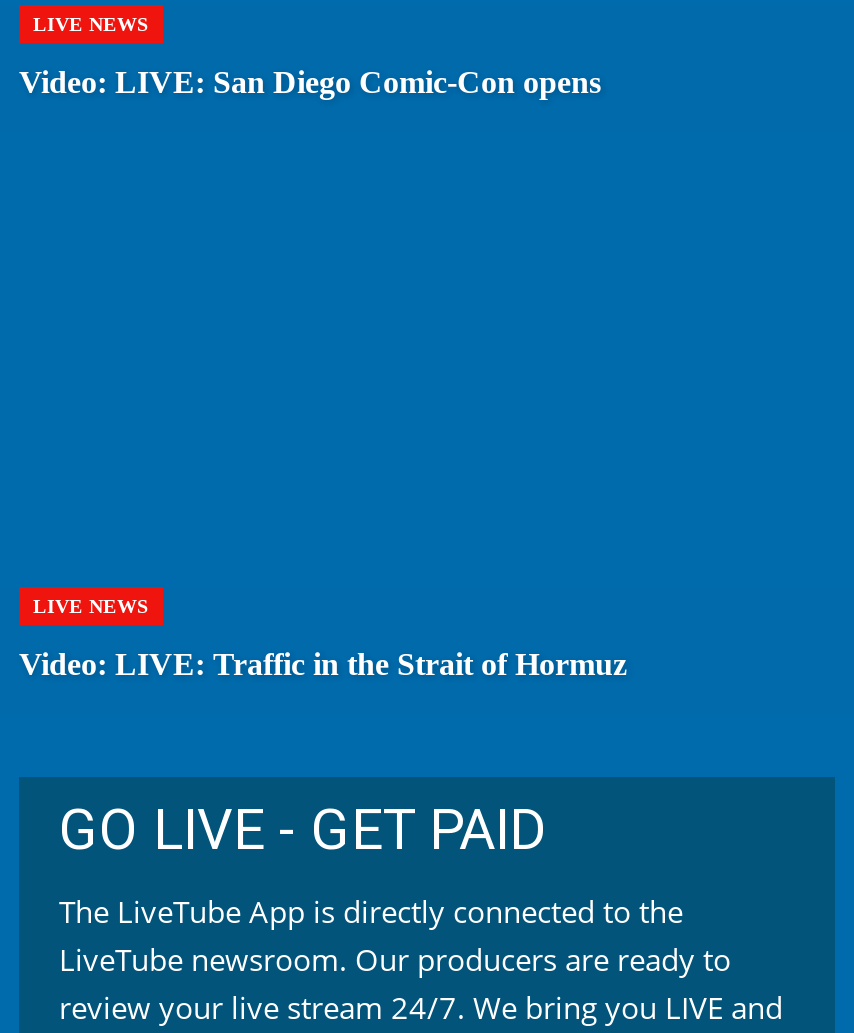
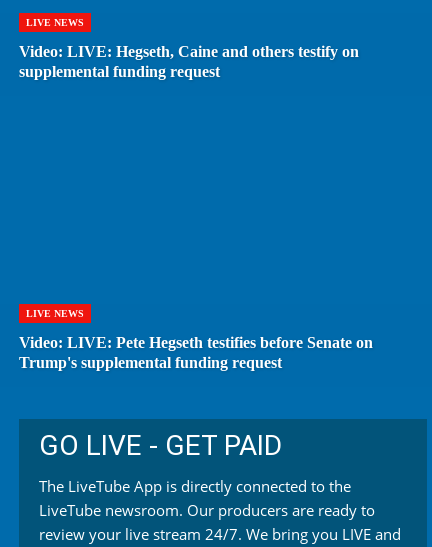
- Video: LIVE: San Diego Comic-Con opens
+ Video: LIVE: Hegseth, Caine and others testify on
+ supplemental funding request

- Video: LIVE: Traffic in the Strait of Hormuz
+ Video: LIVE: Pete Hegseth testifies before Senate on
+ Trump's supplemental funding request
